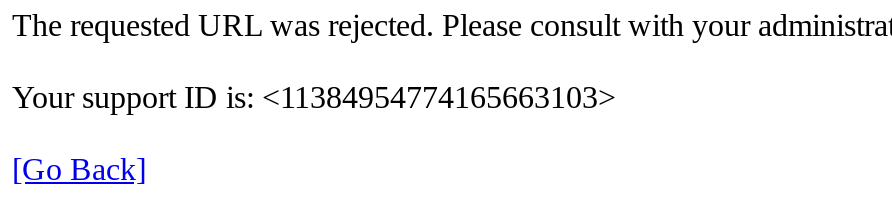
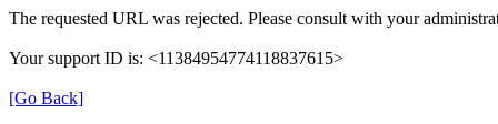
- Your support ID is: <11384954774165663103>
+ Your support ID is: <11384954774118837615>
